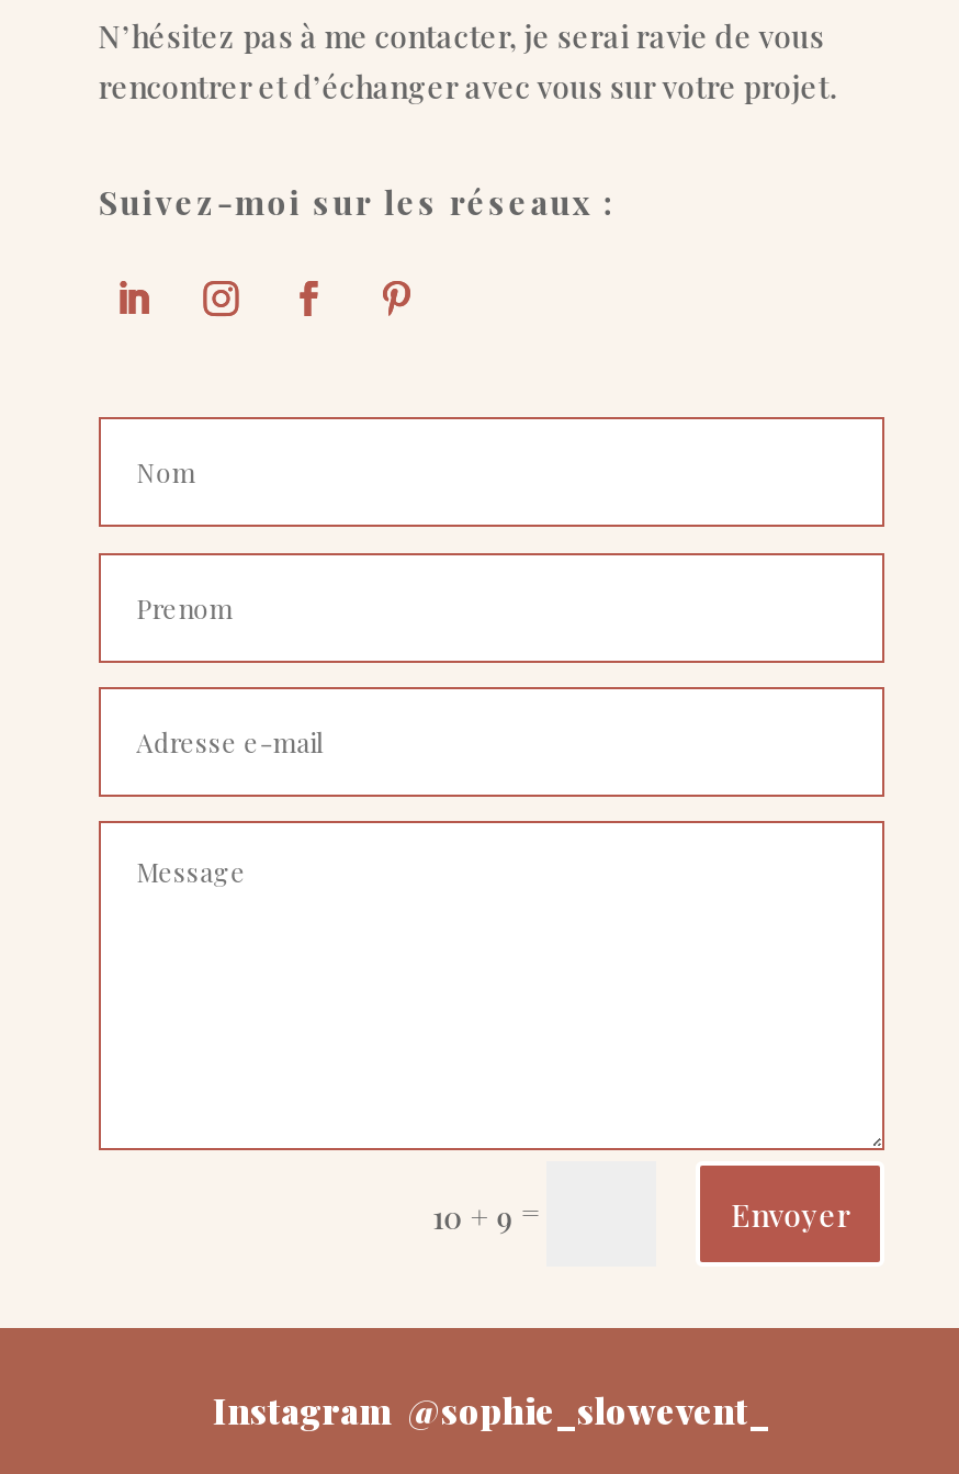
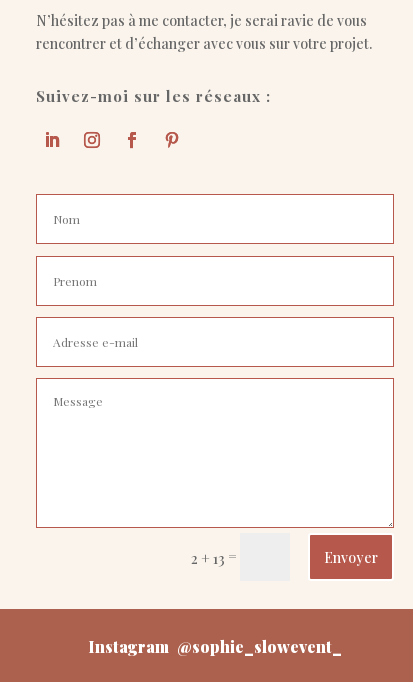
- 10 + 9 =
+ 2 + 13 =
